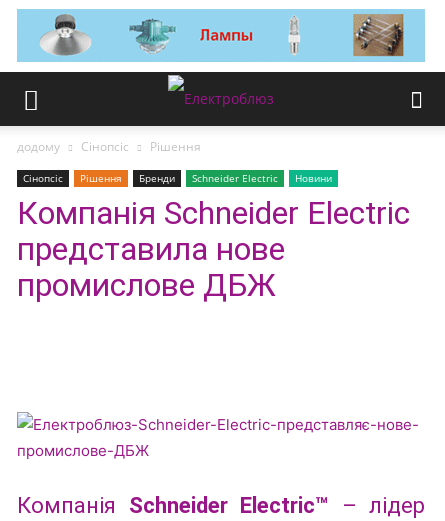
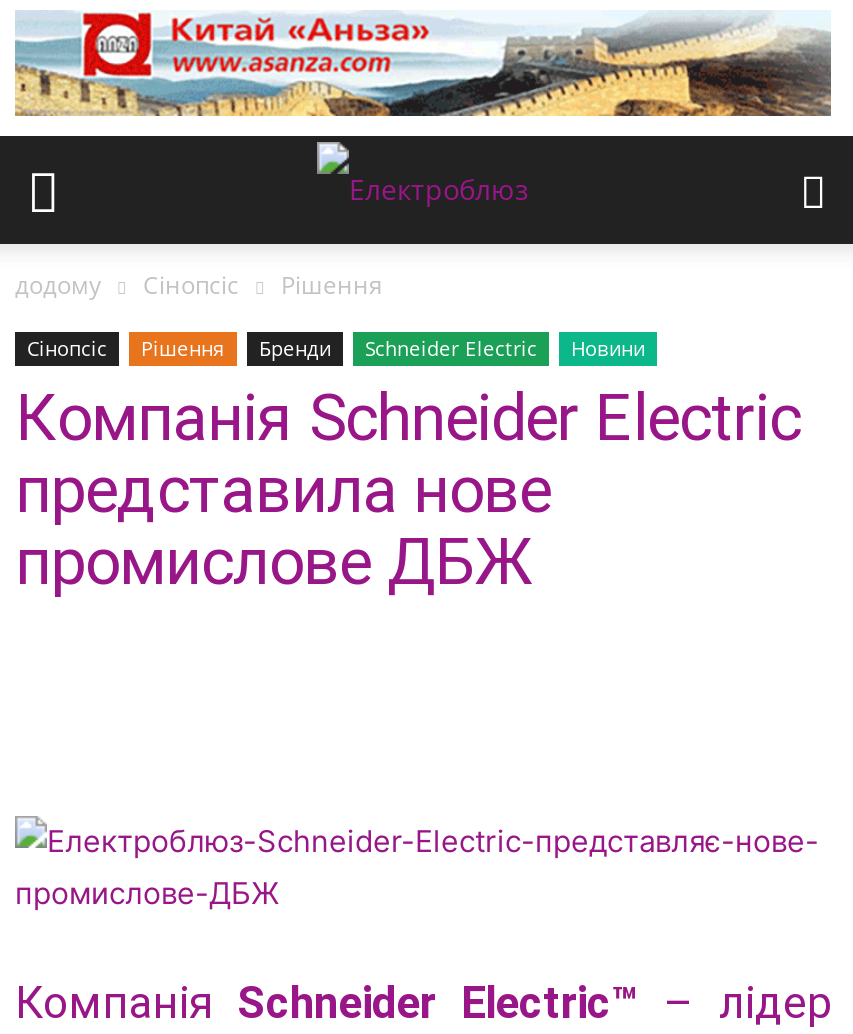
- [image]
+ [image]
